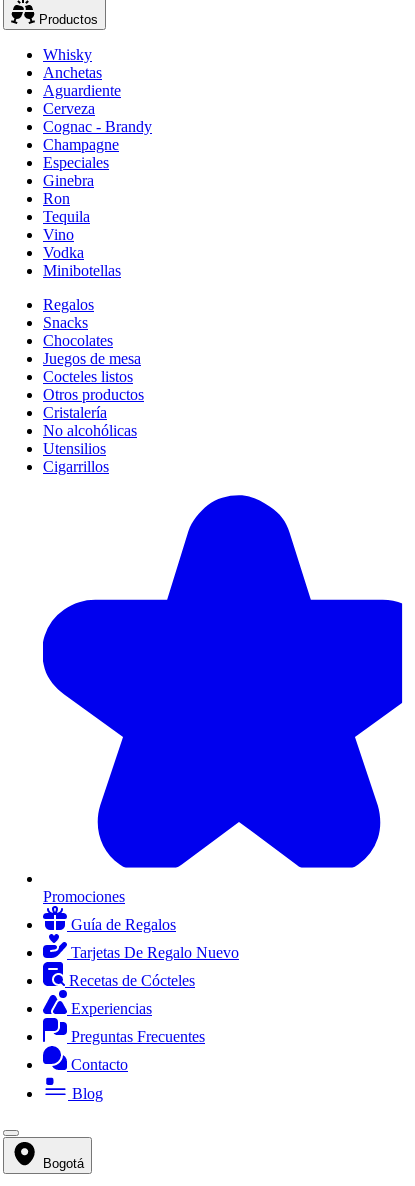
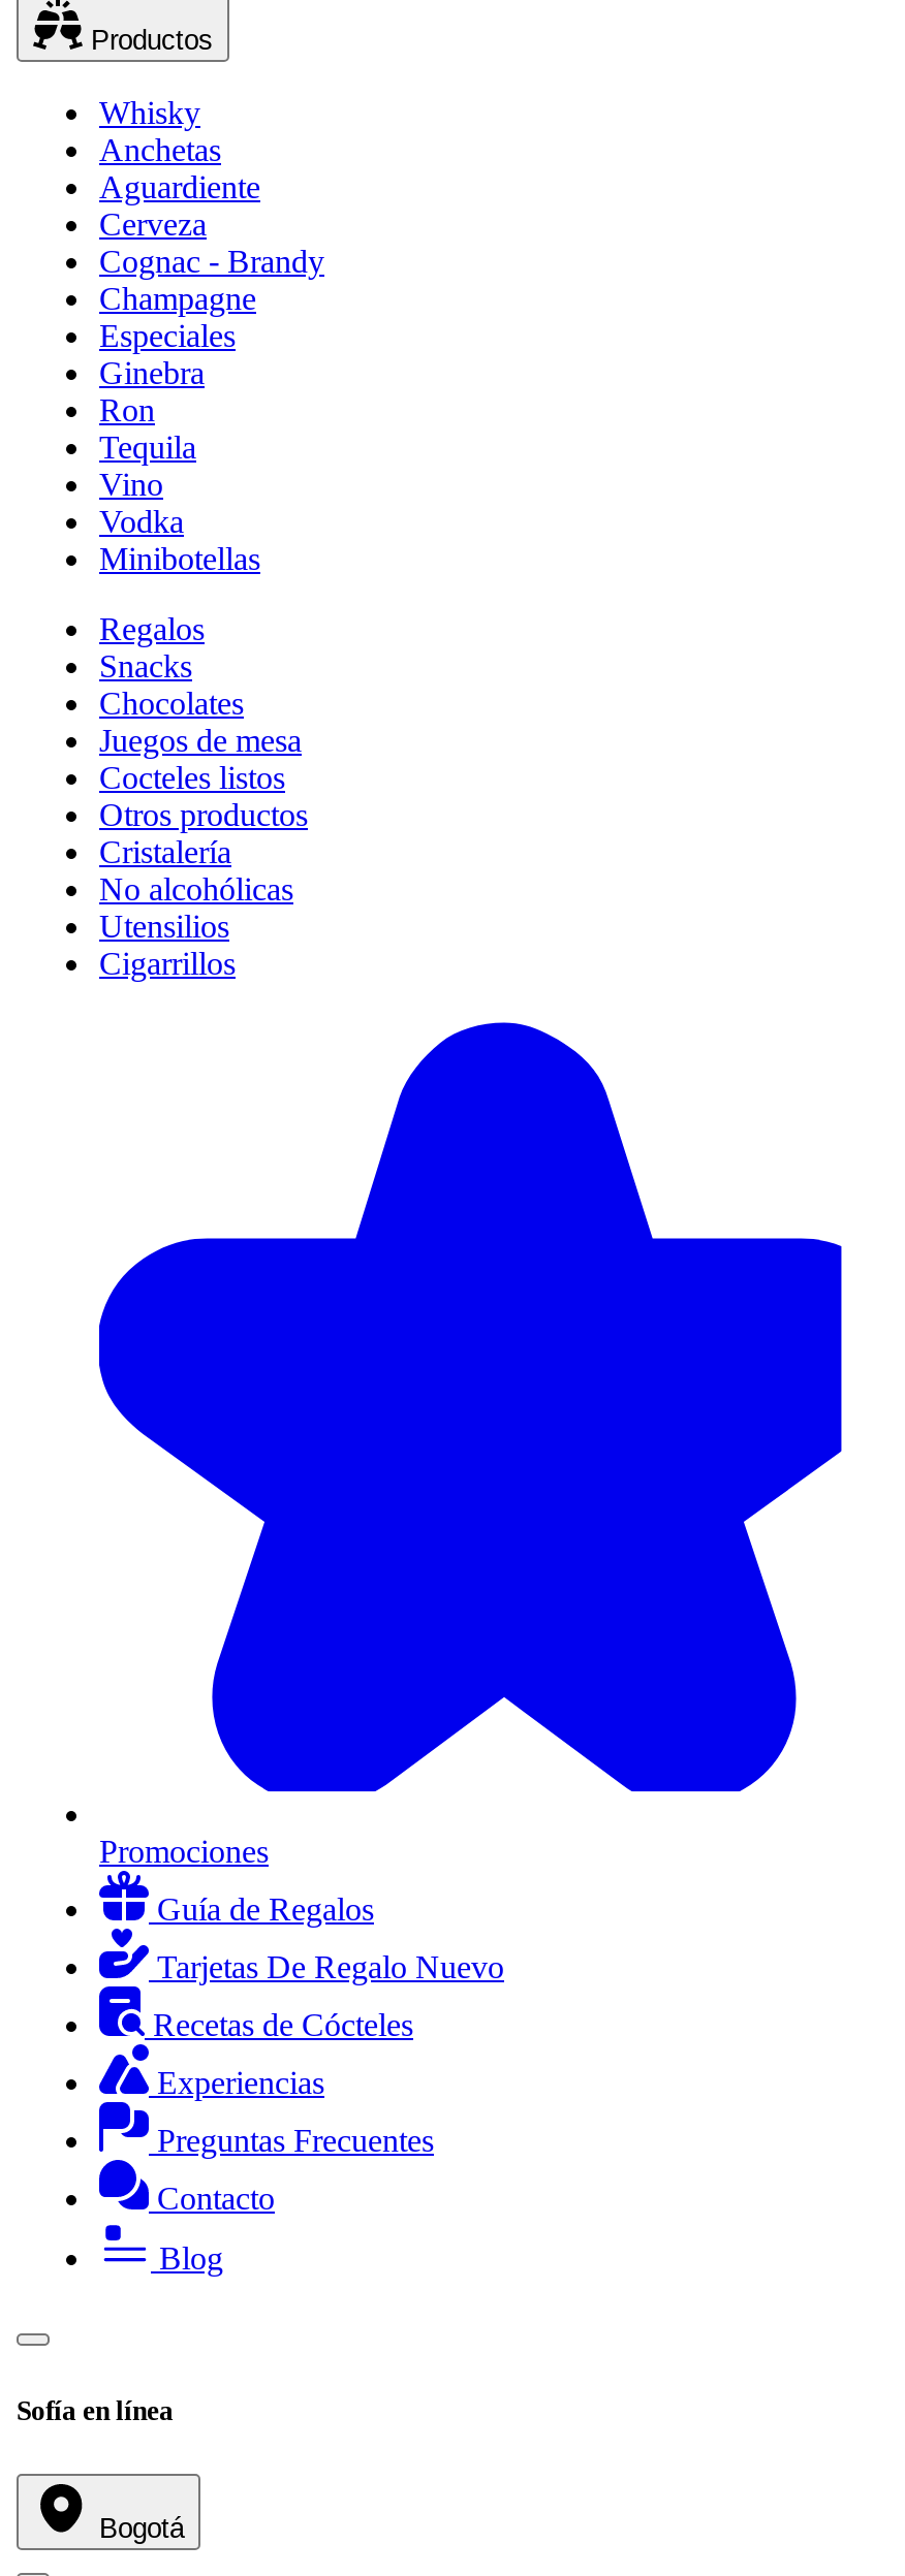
+ Sofía en línea
